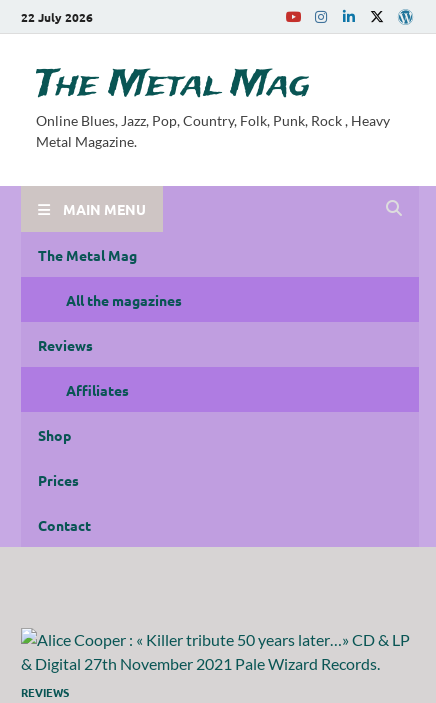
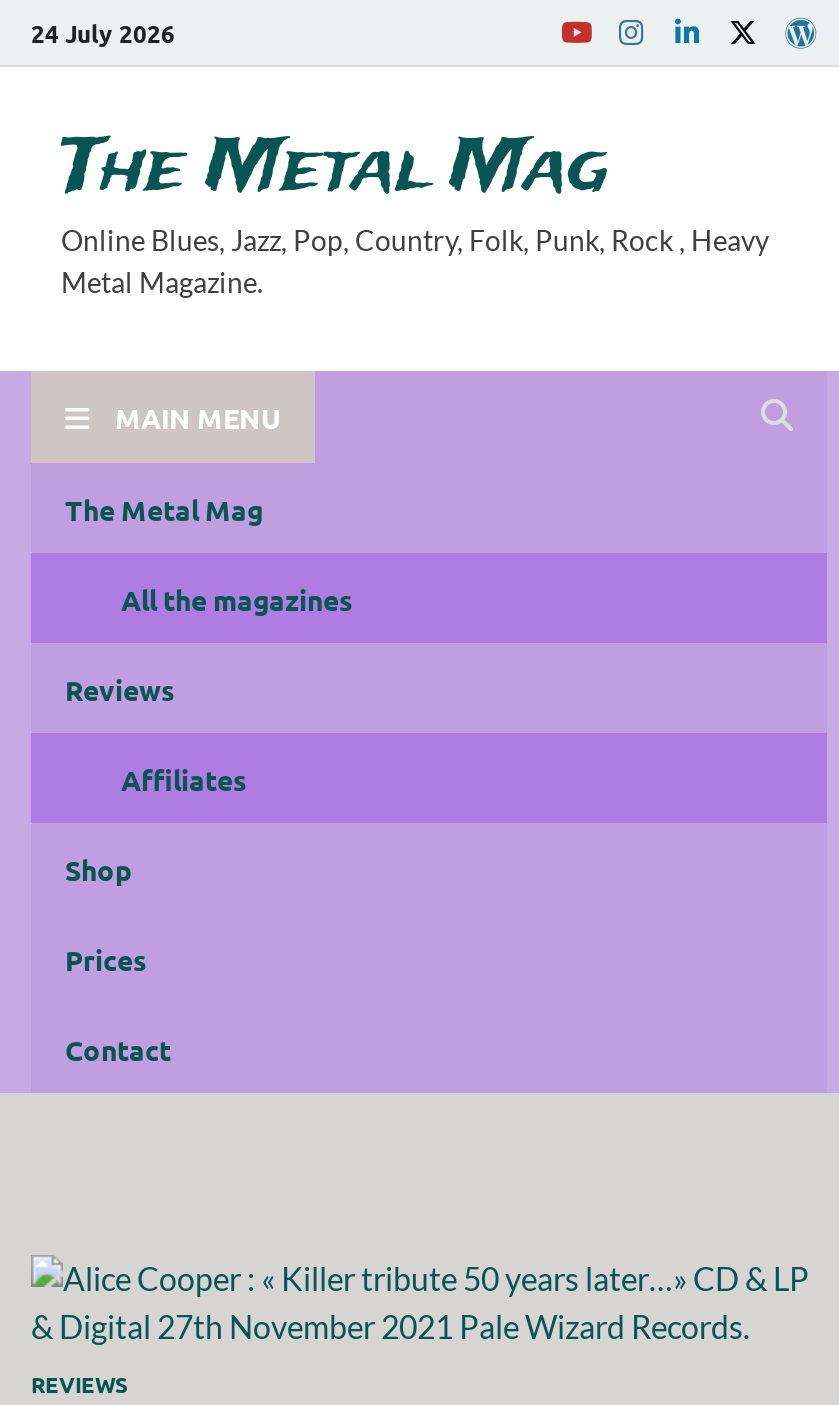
- 22 July 2026
+ 24 July 2026
